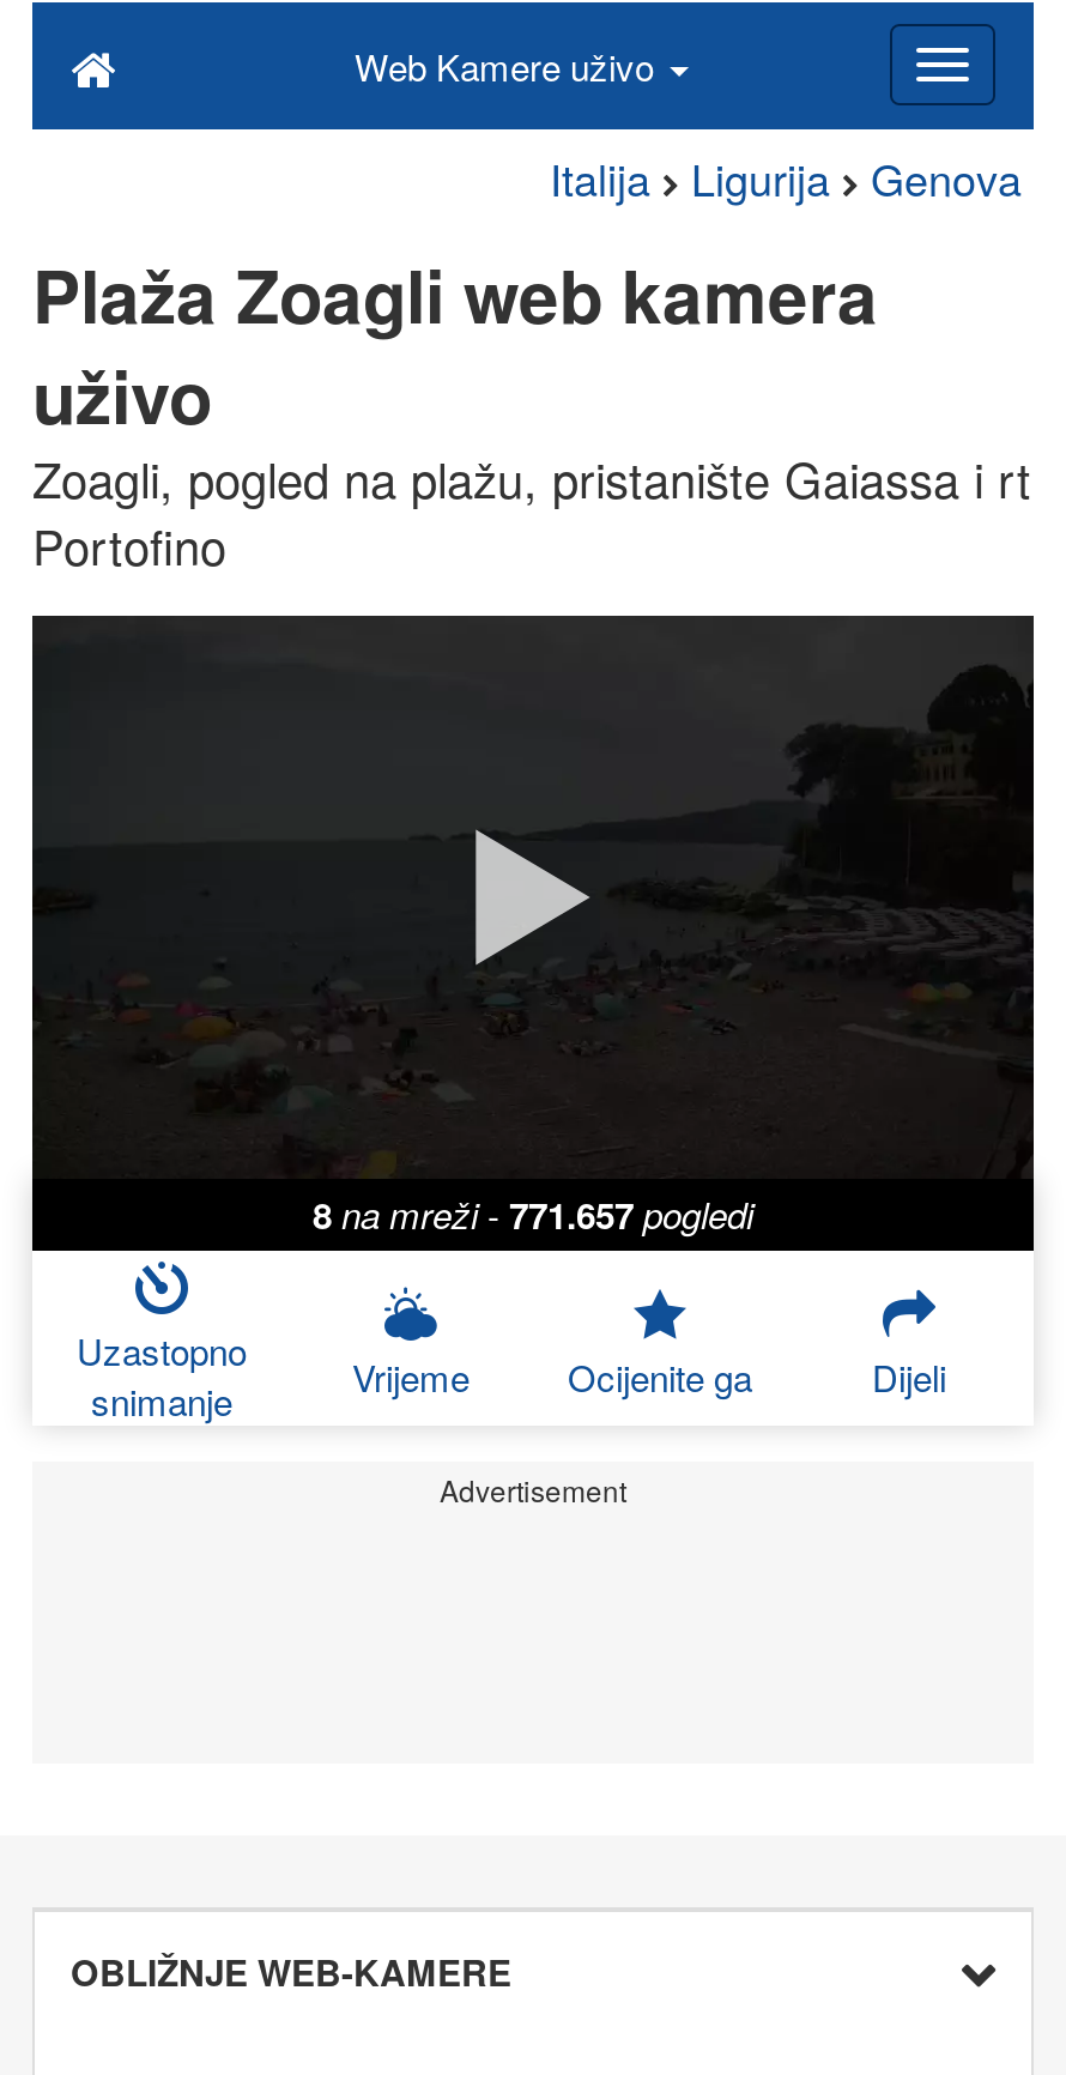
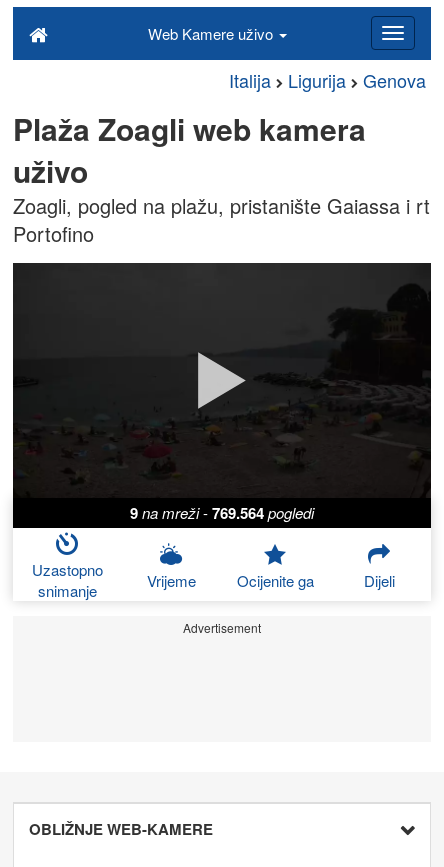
- 8 na mreži - 771.657 pogledi
+ 9 na mreži - 769.564 pogledi
